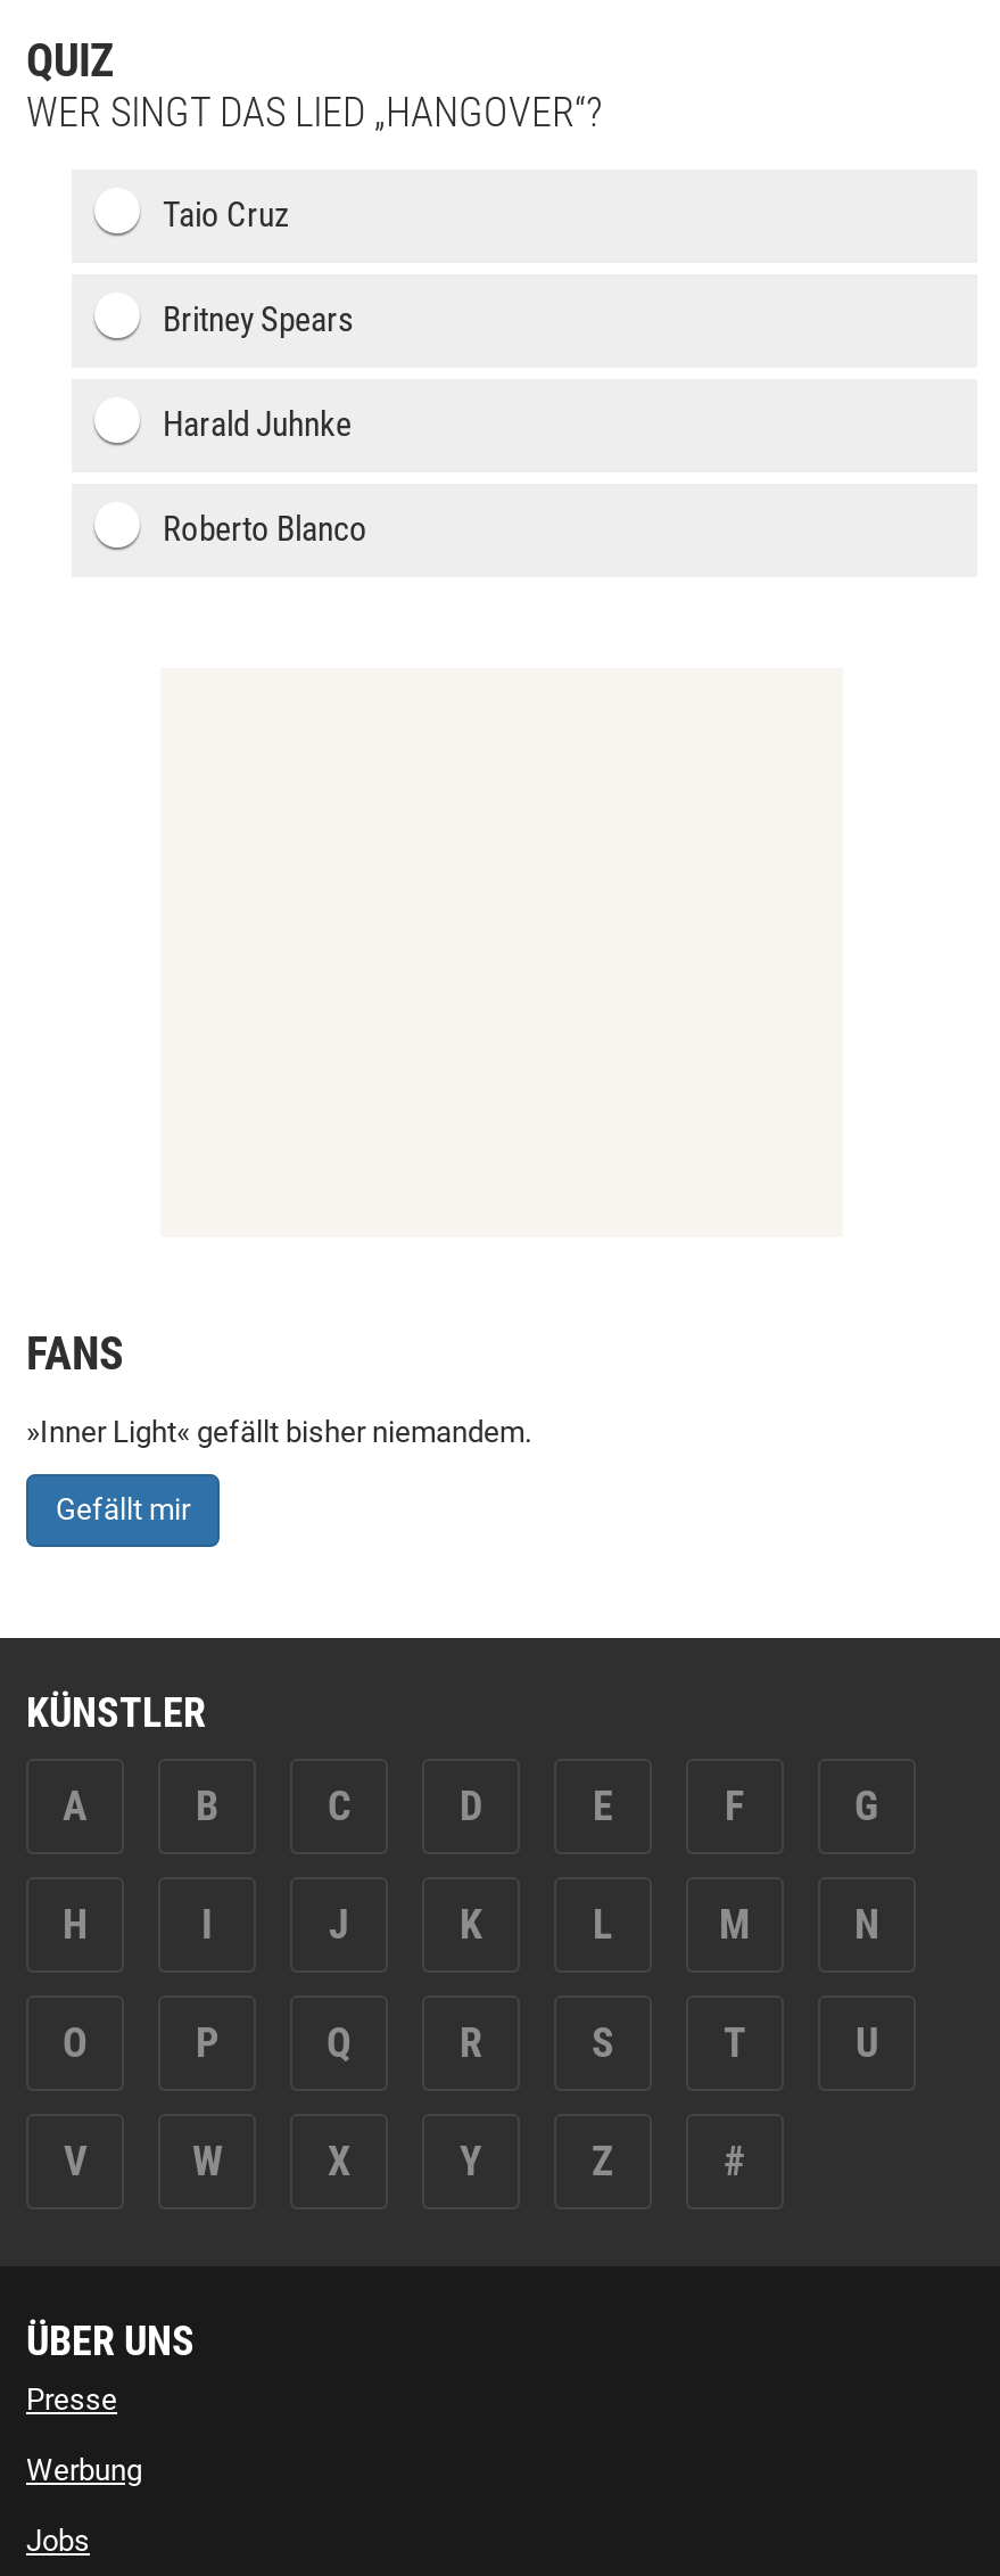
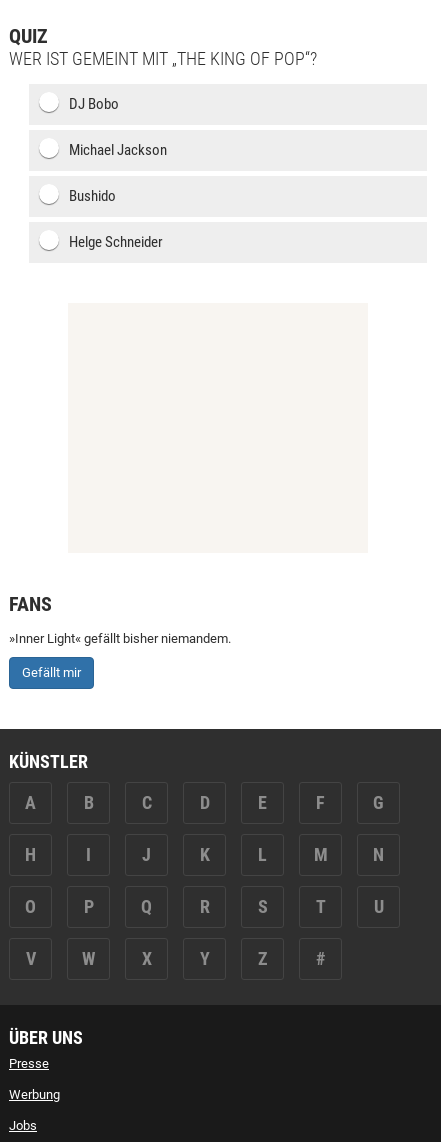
- WER SINGT DAS LIED „HANGOVER“?
+ WER IST GEMEINT MIT „THE KING OF POP“?

- Taio Cruz
+ DJ Bobo

- Britney Spears
+ Michael Jackson

- Harald Juhnke
+ Bushido

- Roberto Blanco
+ Helge Schneider
